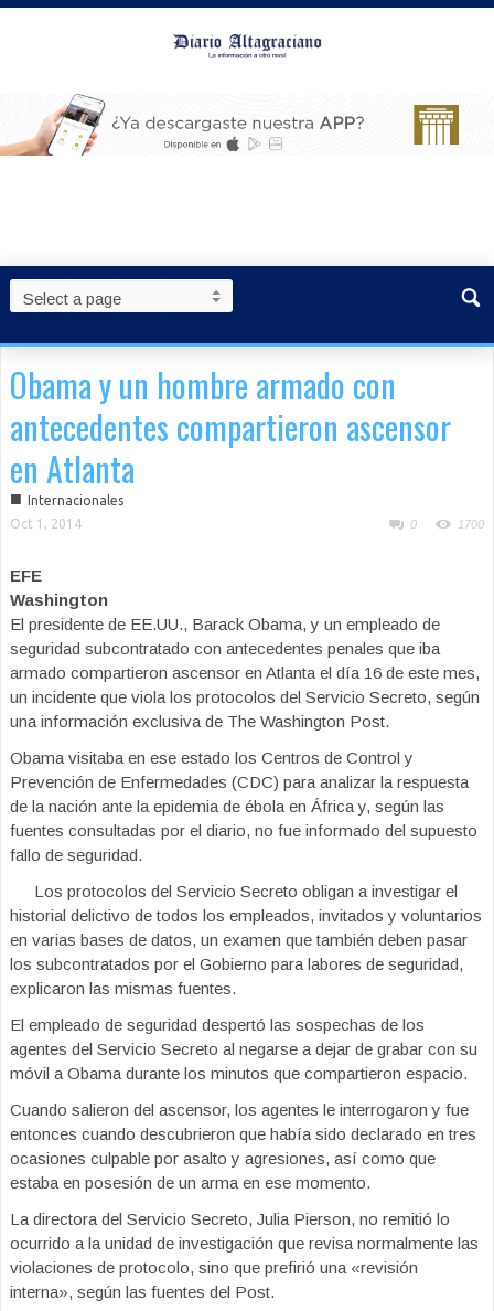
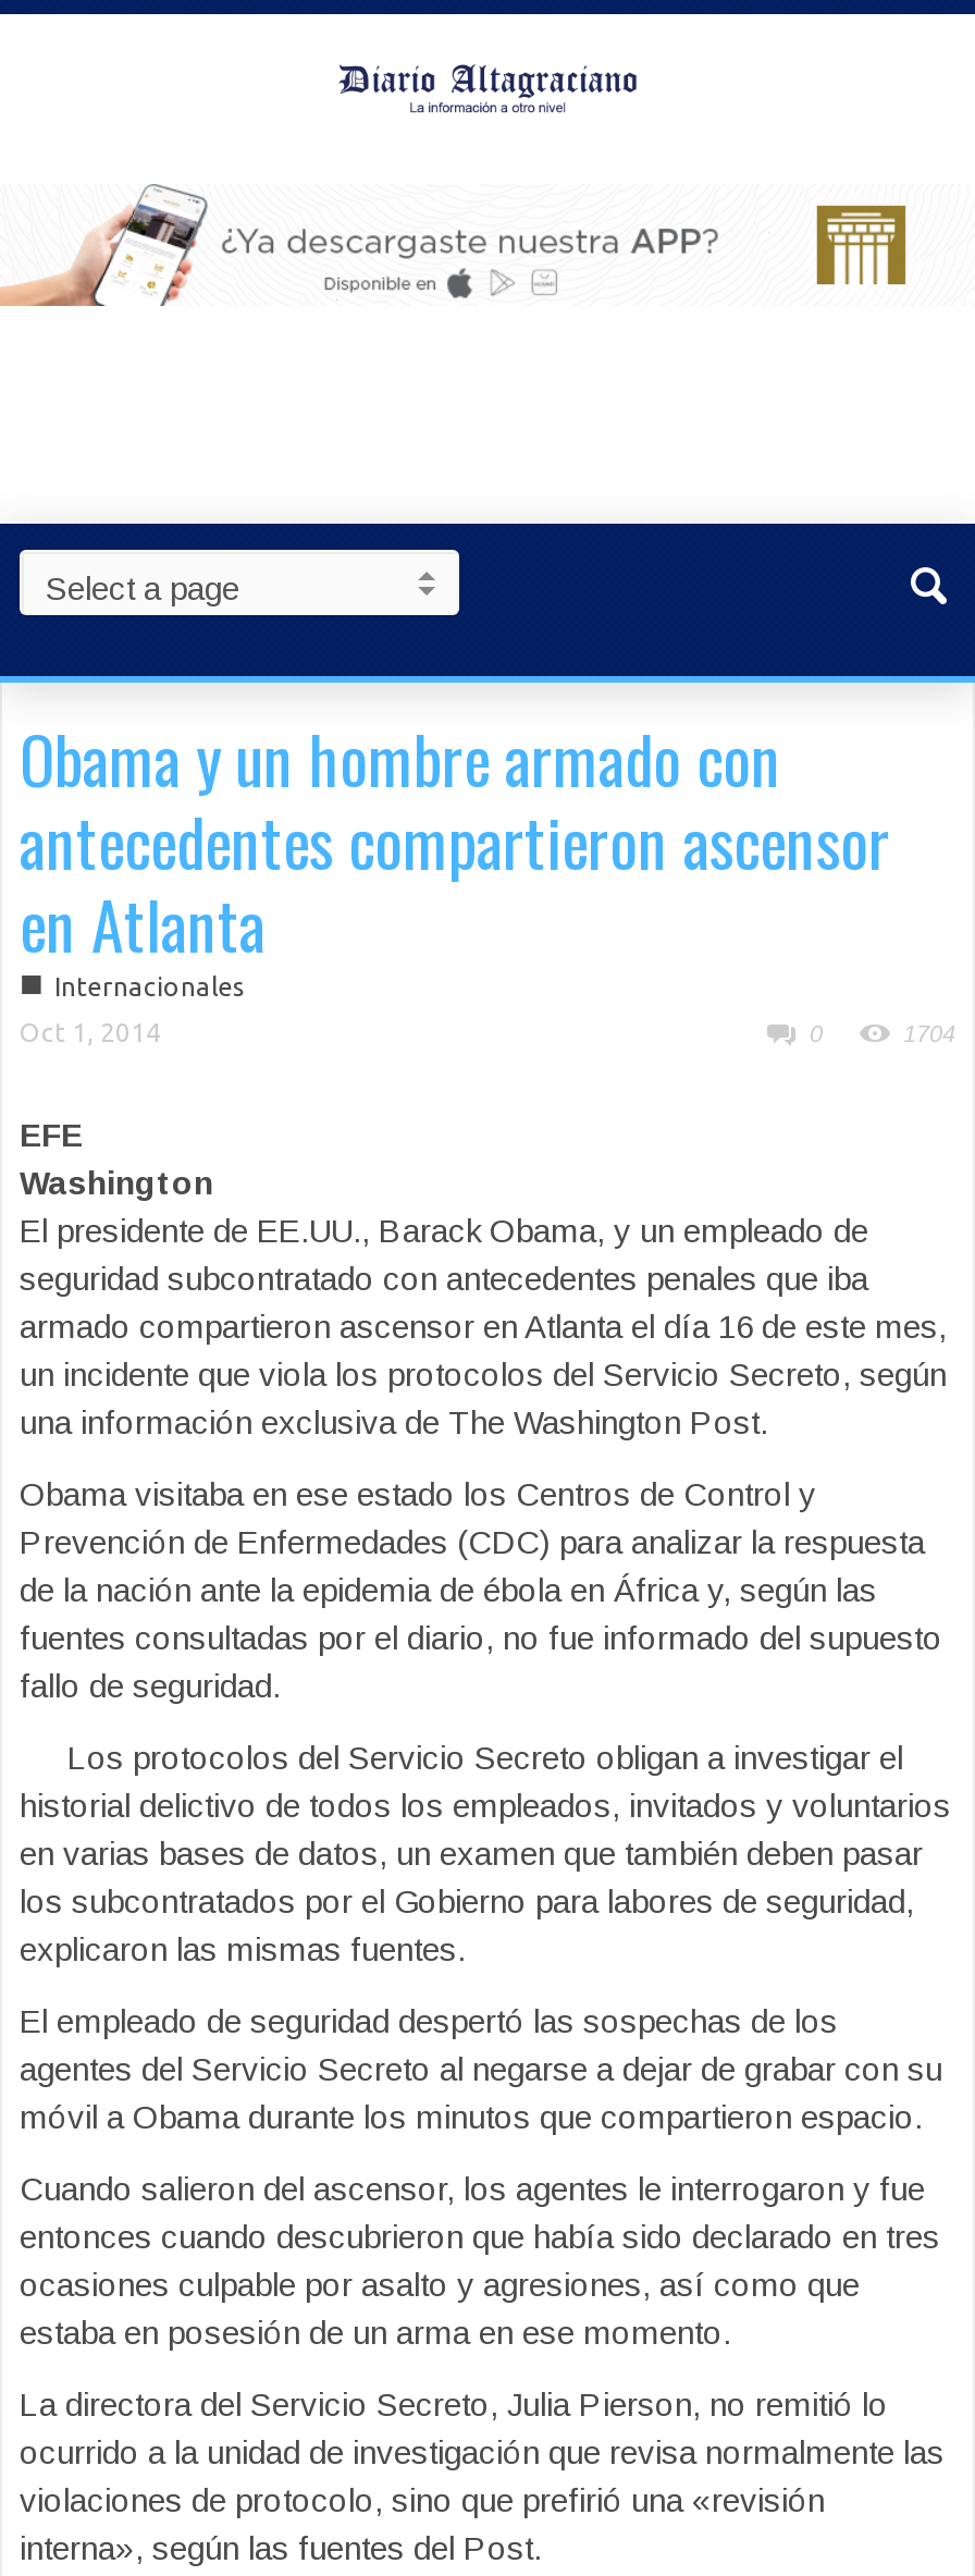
- 1700
+ 1704
